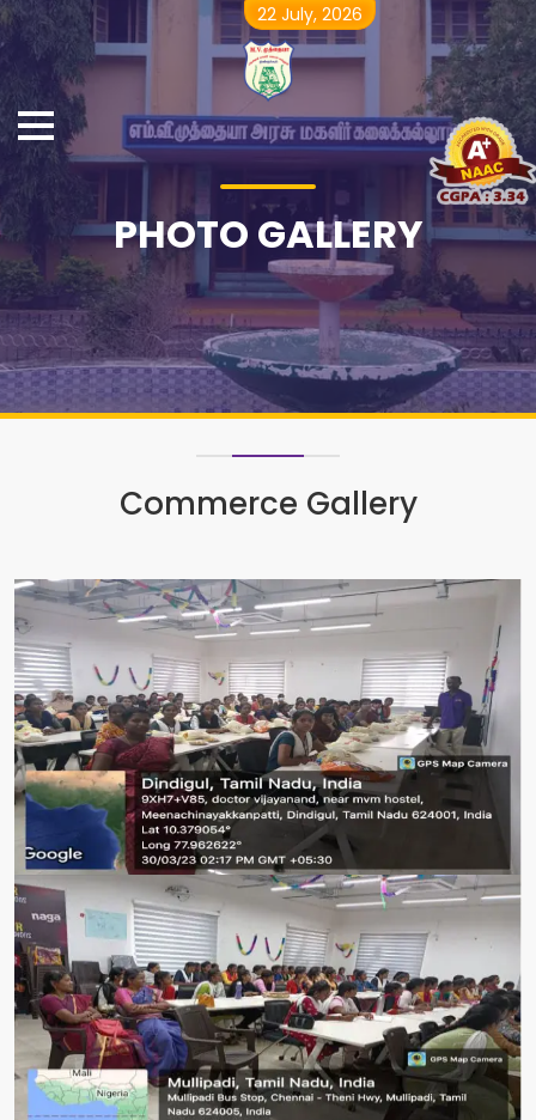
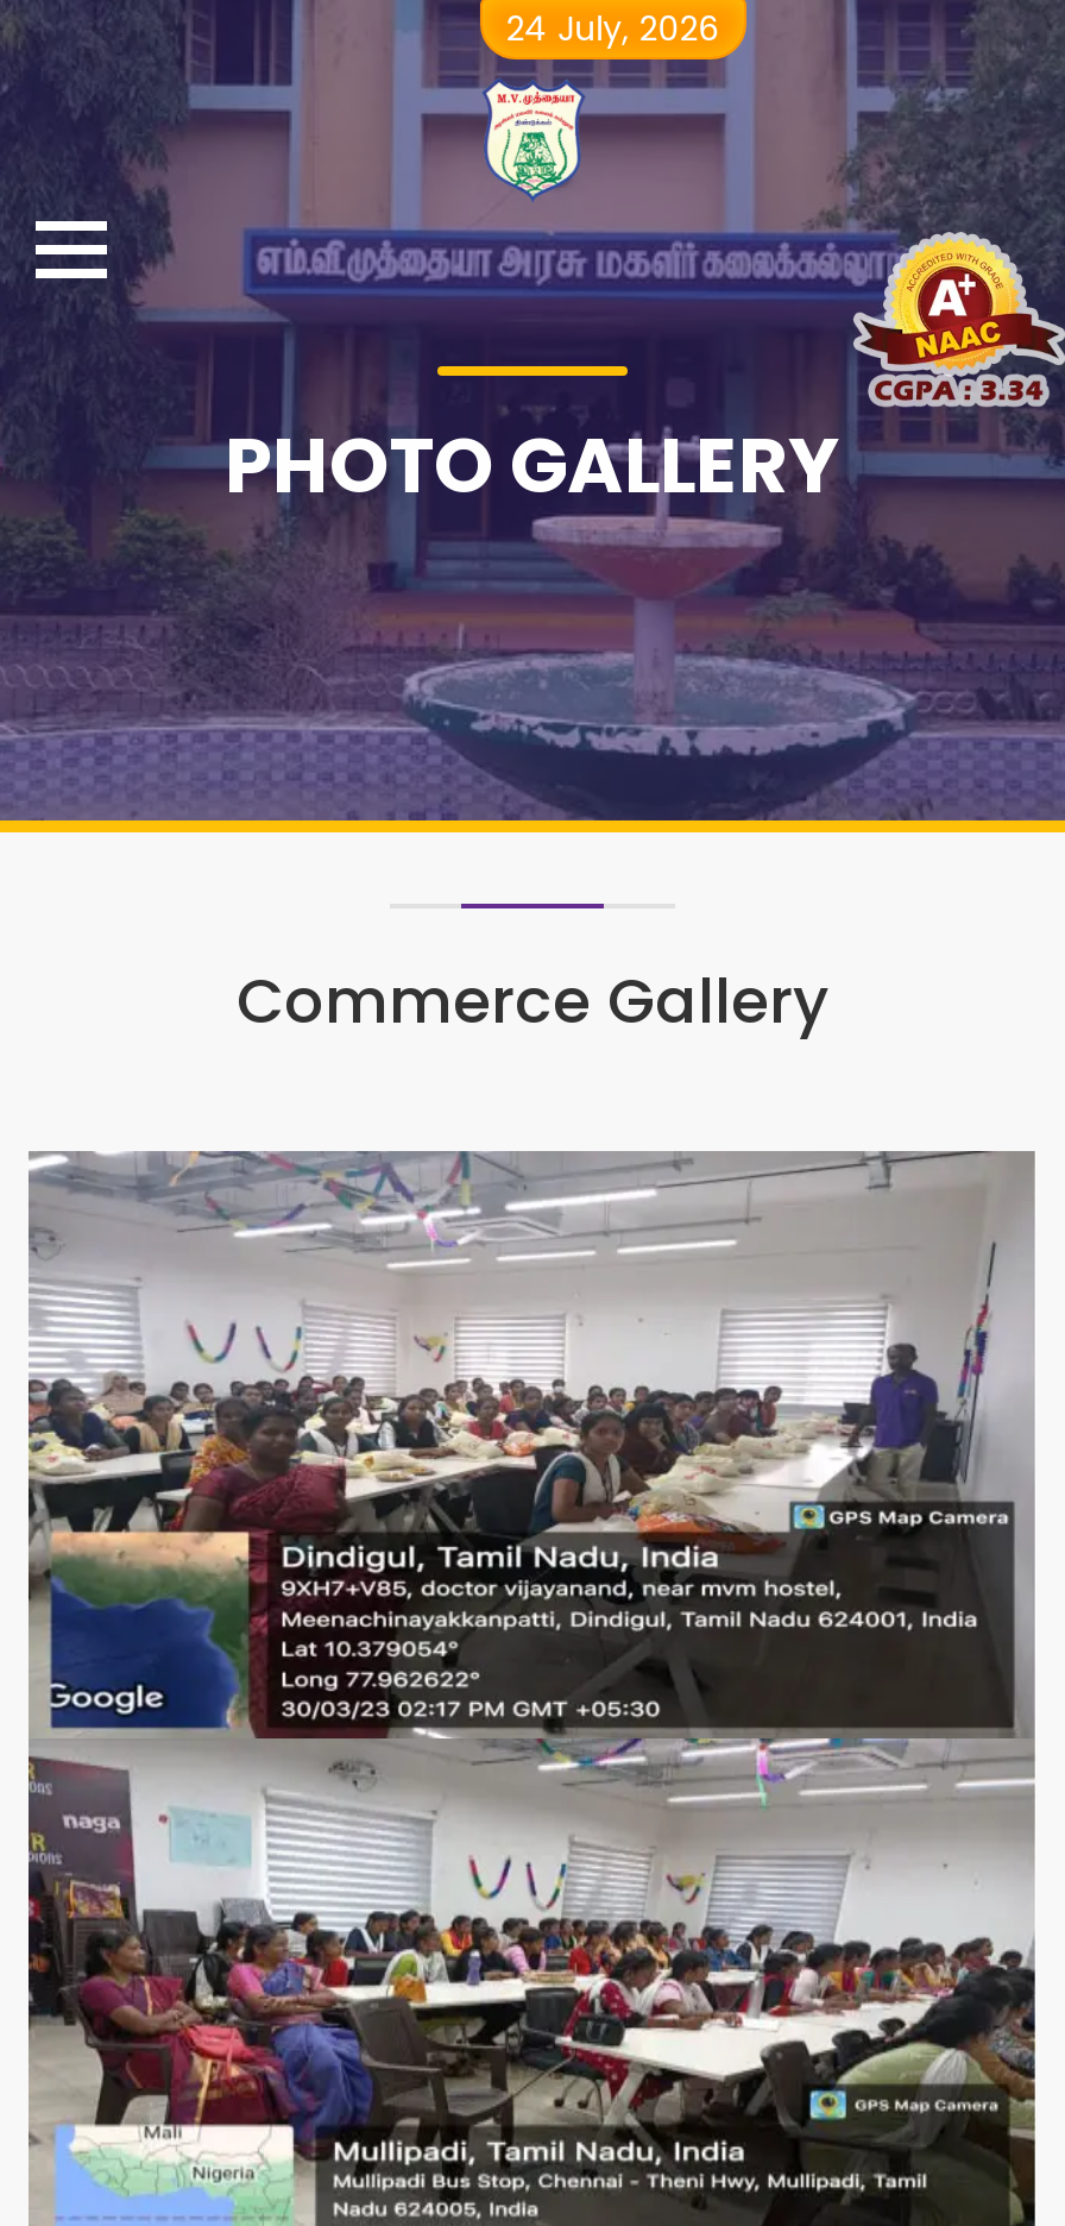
- 22 July, 2026
+ 24 July, 2026
